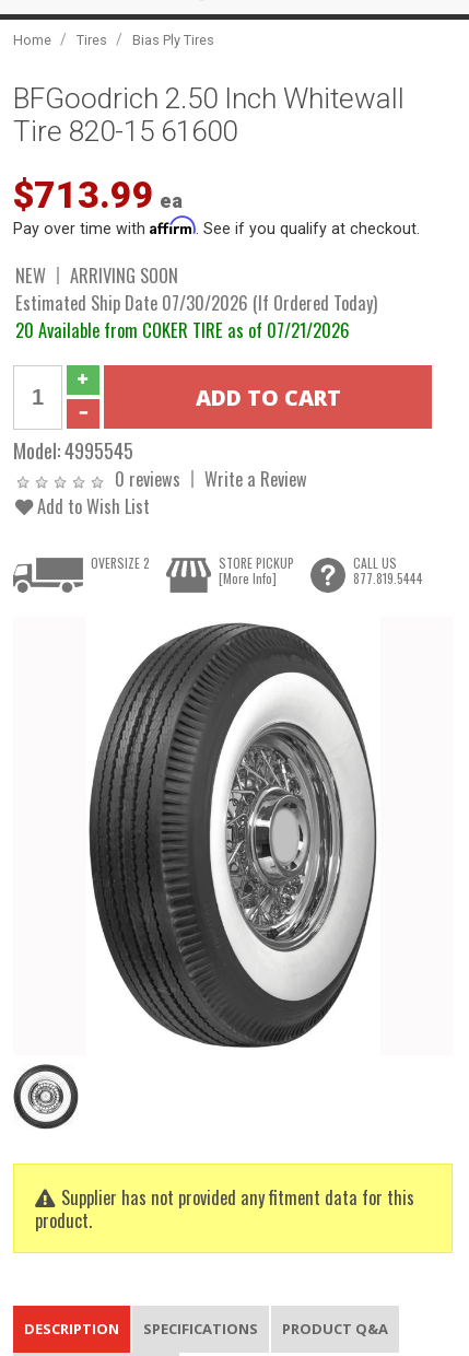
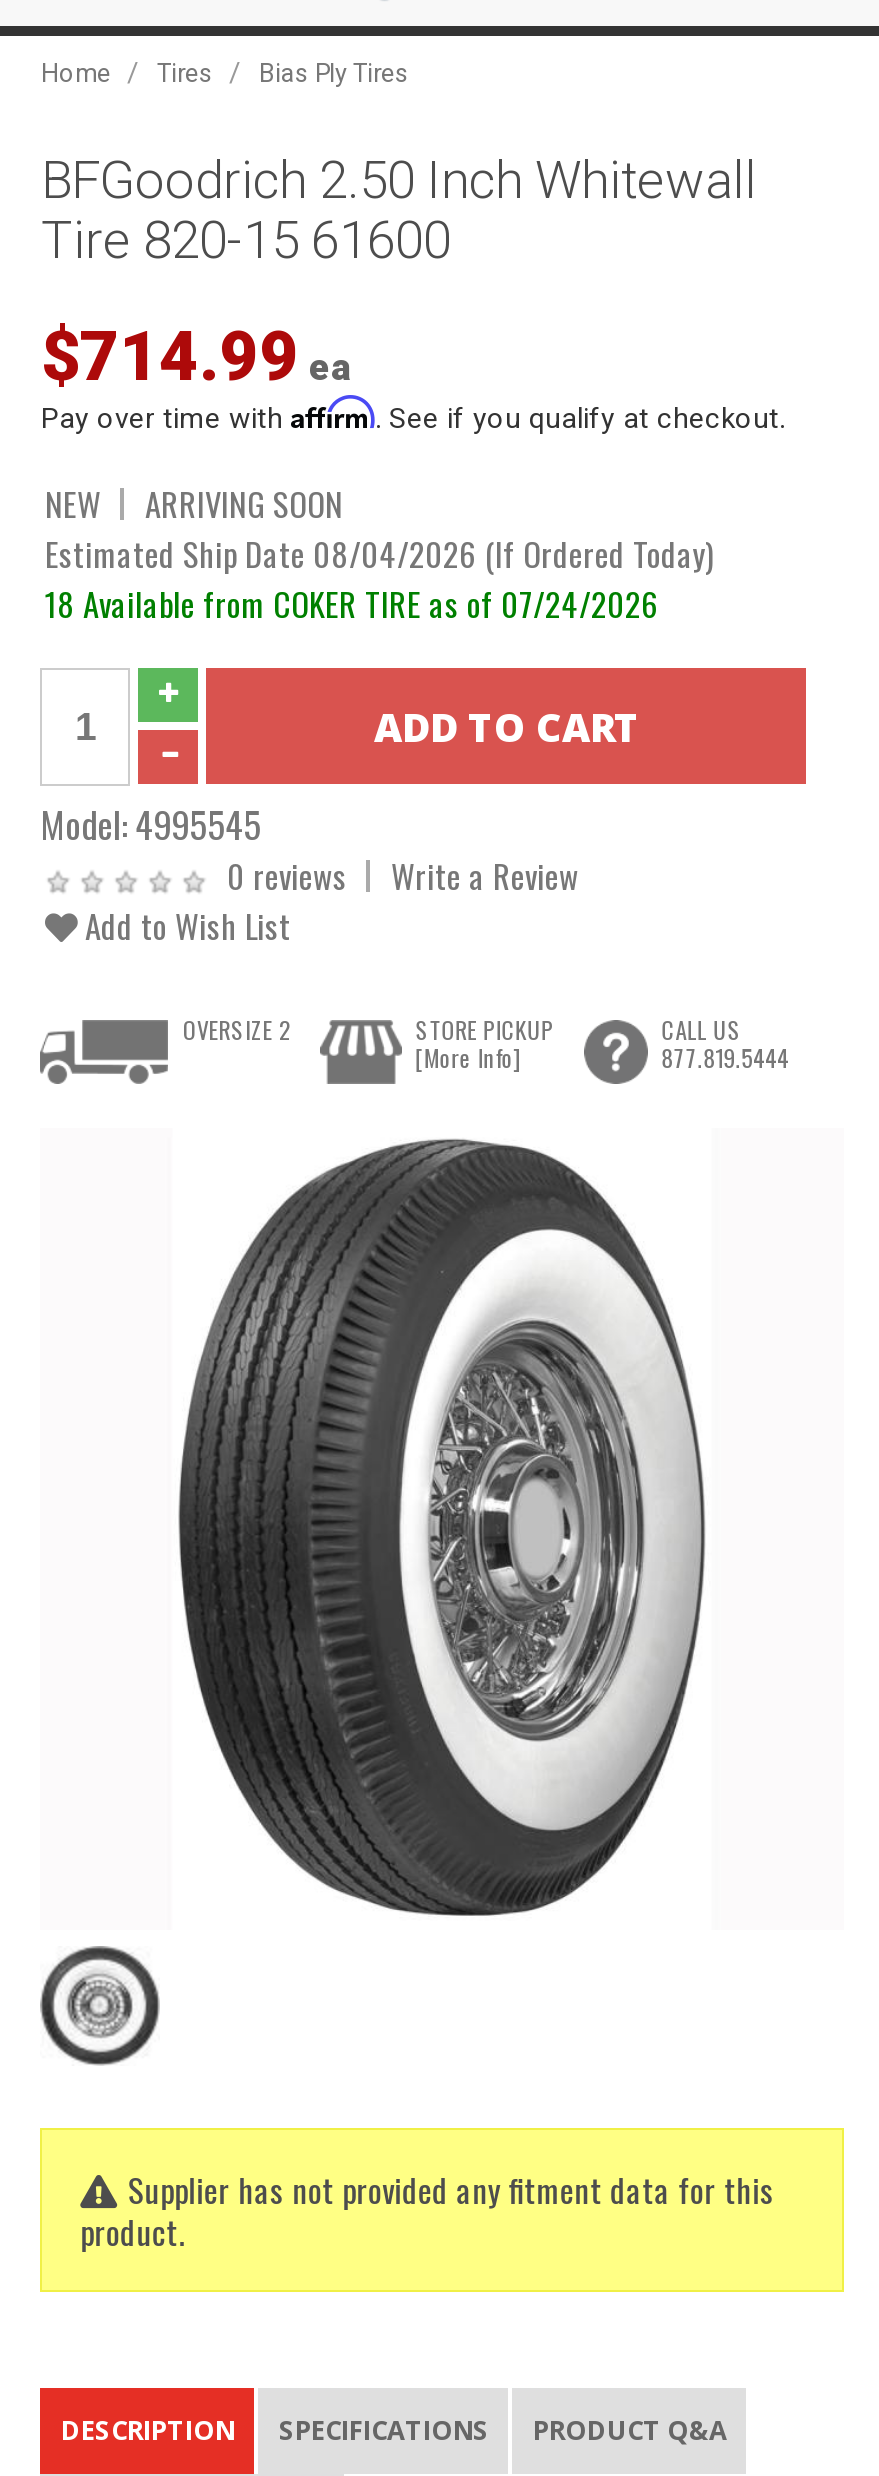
- $713.99 ea
+ $714.99 ea

- Estimated Ship Date 07/30/2026 (If Ordered Today)
+ Estimated Ship Date 08/04/2026 (If Ordered Today)

- 20 Available from COKER TIRE as of 07/21/2026
+ 18 Available from COKER TIRE as of 07/24/2026
